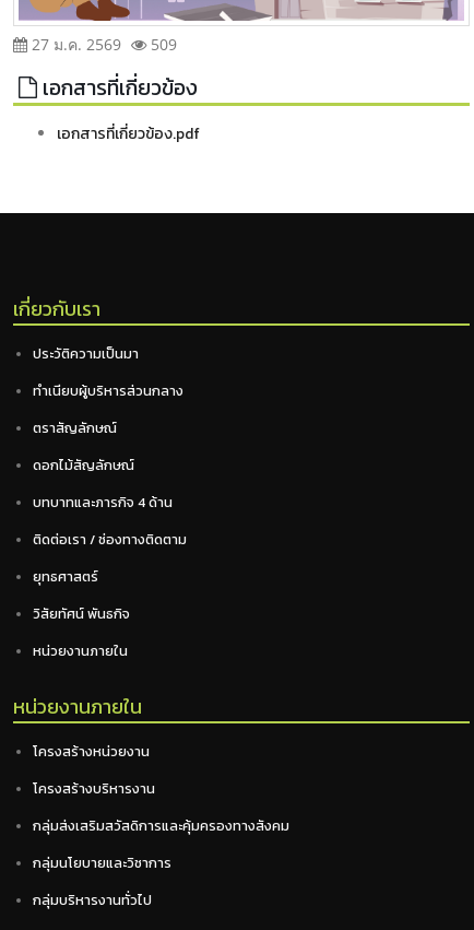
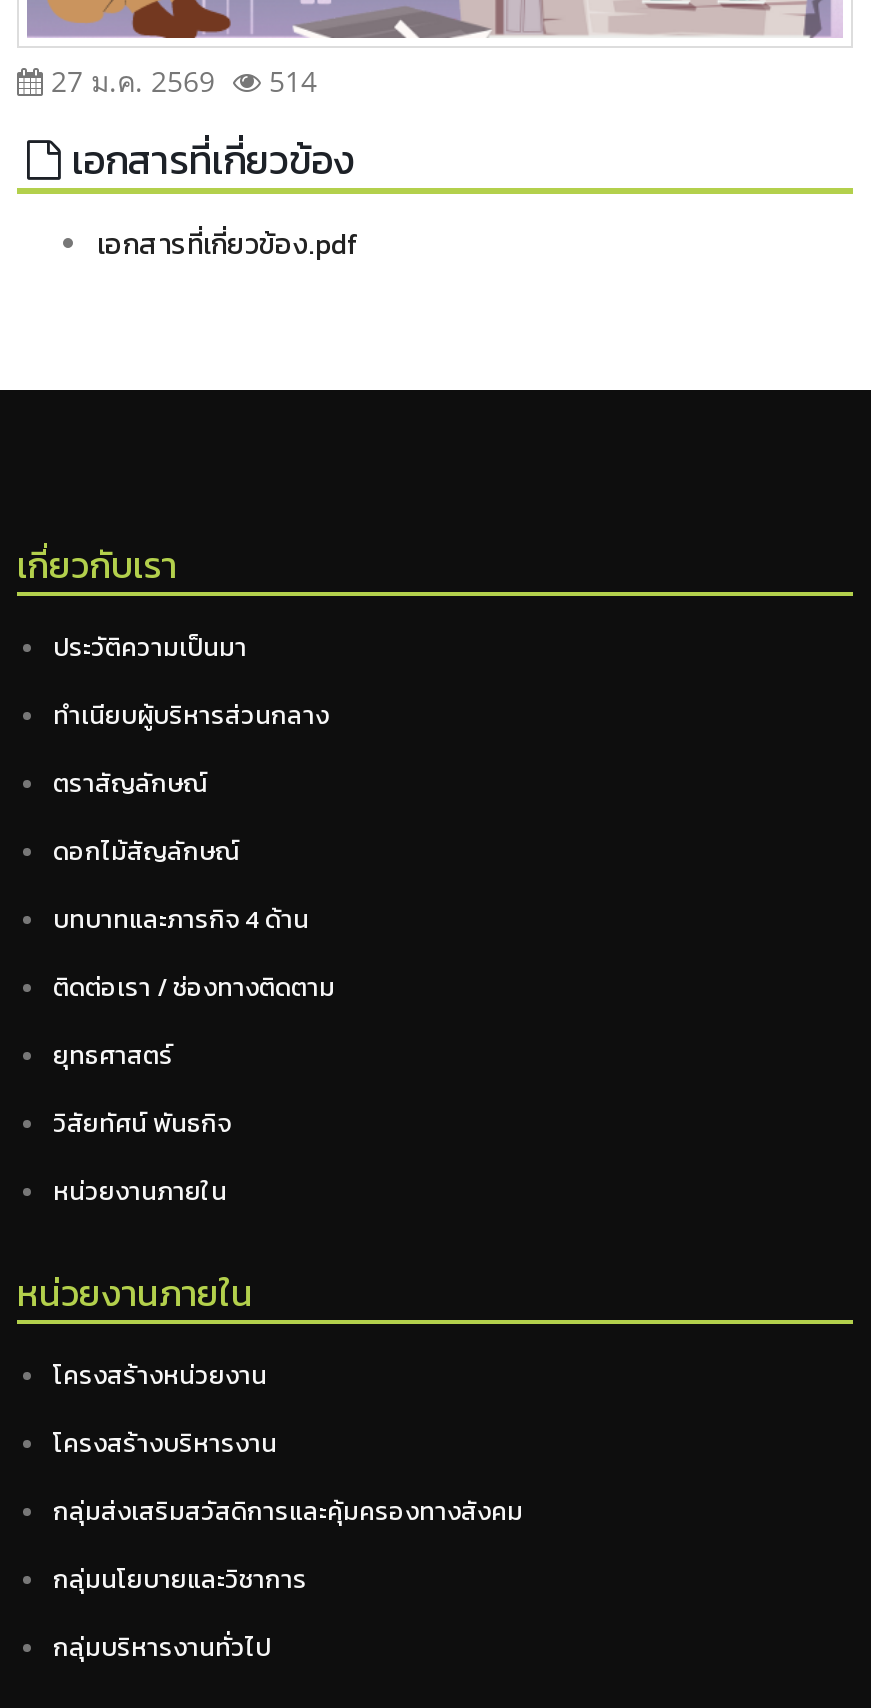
- 27 ม.ค. 2569 509
+ 27 ม.ค. 2569 514
